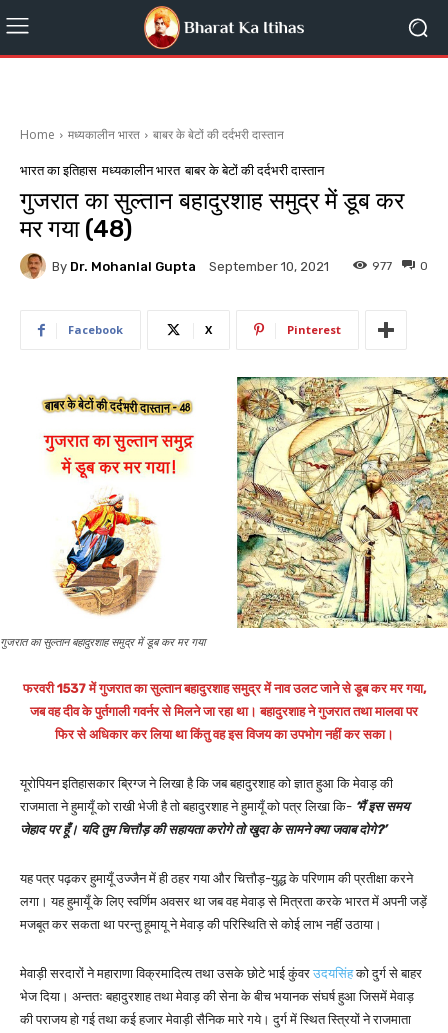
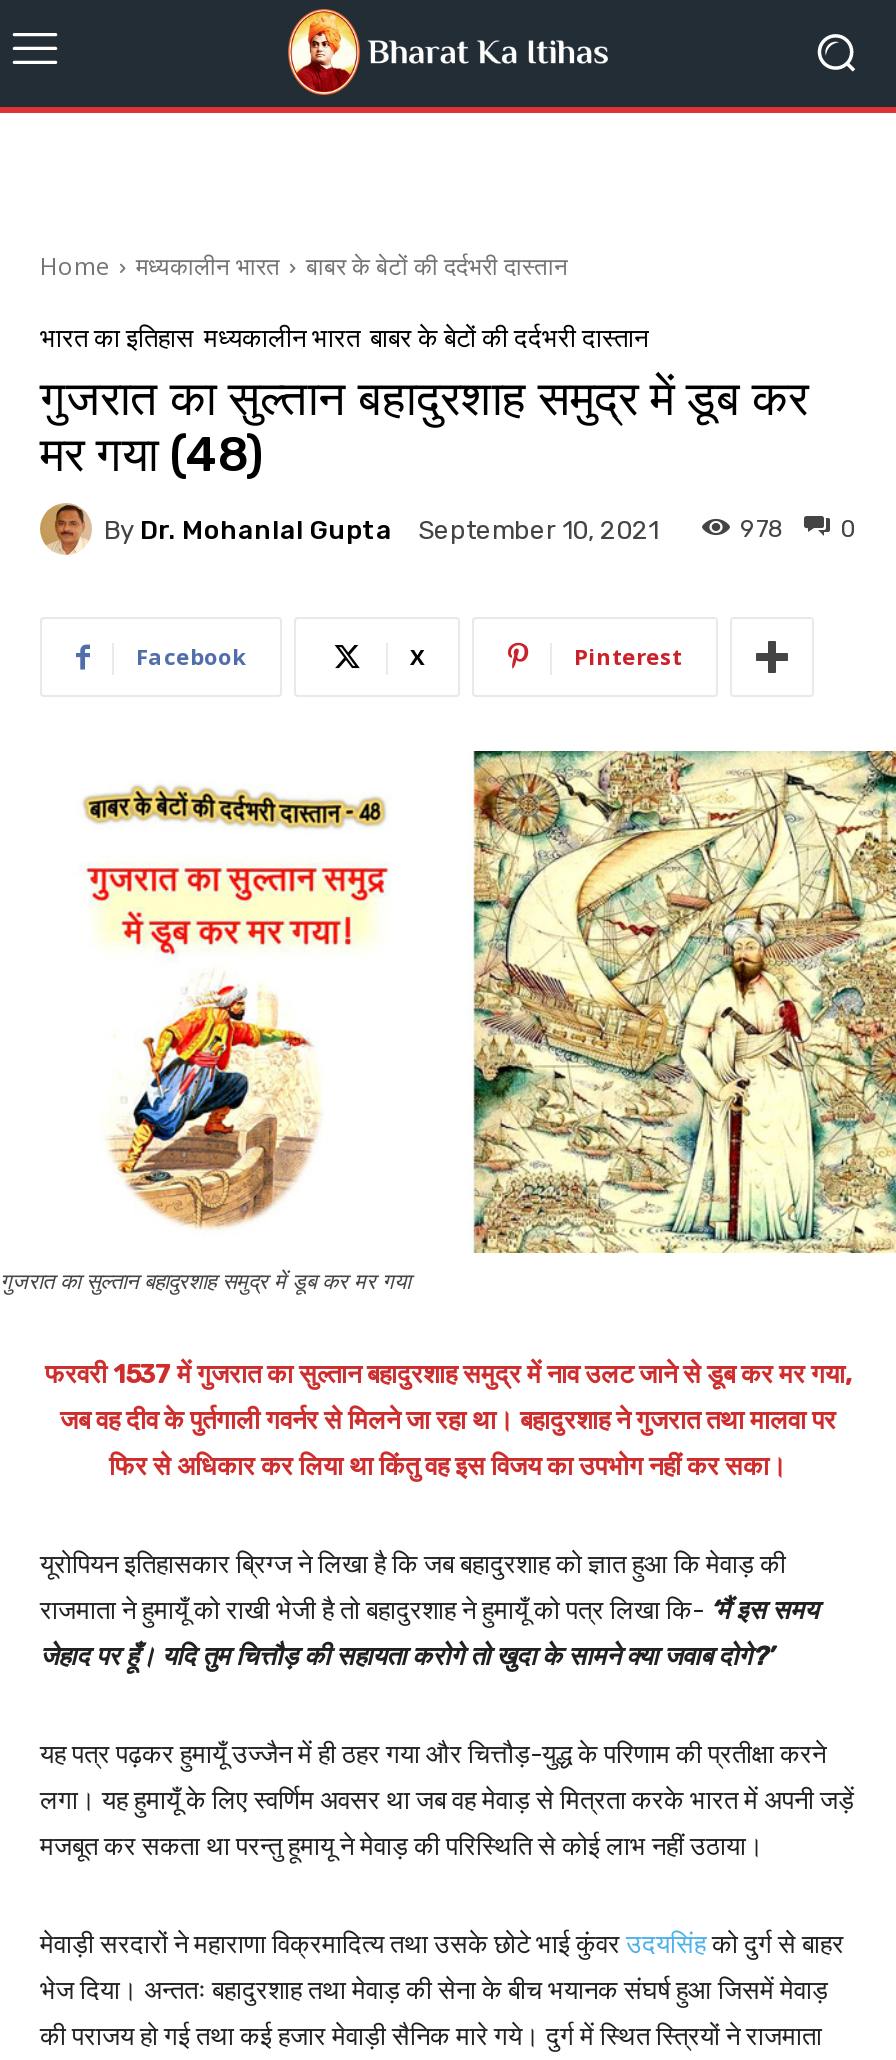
- 977 0
+ 978 0
